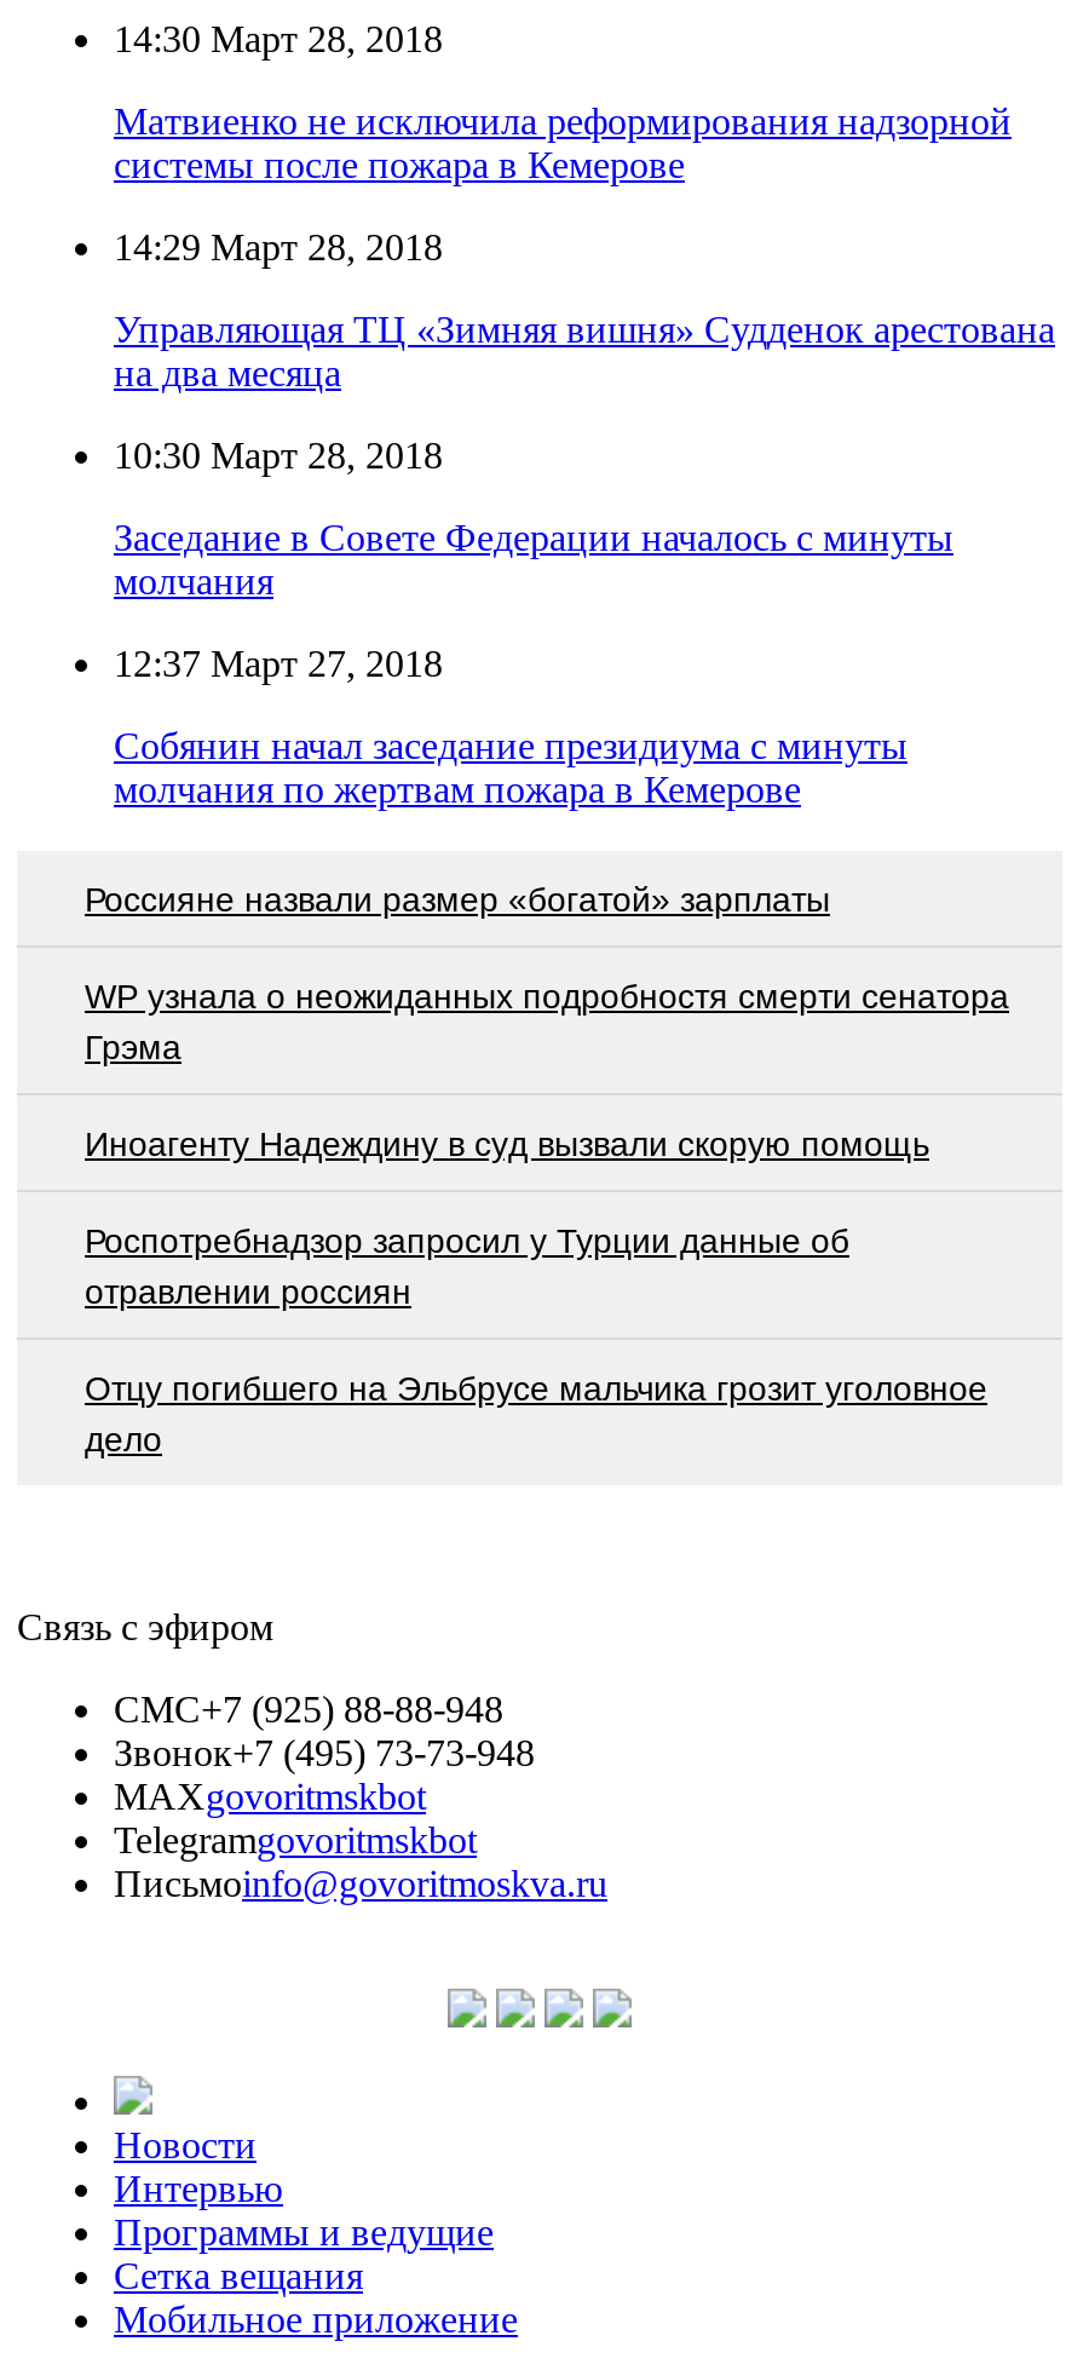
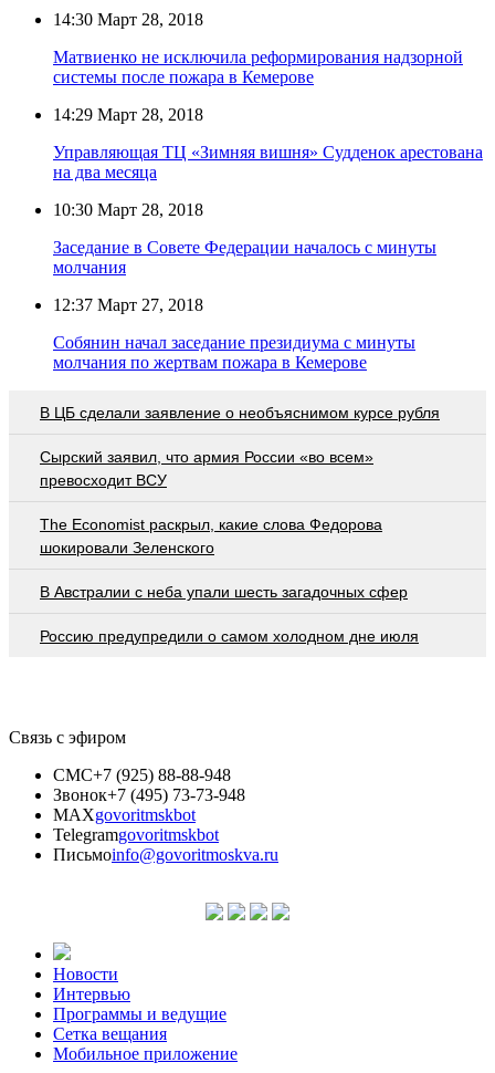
- Россияне назвали размер «богатой» зарплаты
+ В ЦБ сделали заявление о необъяснимом курсе рубля

- WP узнала о неожиданных подробностя смерти сенатора
- Грэма
+ Сырский заявил, что армия России «во всем»
+ превосходит ВСУ

- Иноагенту Надеждину в суд вызвали скорую помощь
+ The Economist раскрыл, какие слова Федорова
+ шокировали Зеленского

- Роспотребнадзор запросил у Турции данные об
- отравлении россиян
+ В Австралии с неба упали шесть загадочных сфер

- Отцу погибшего на Эльбрусе мальчика грозит уголовное
- дело
+ Россию предупредили о самом холодном дне июля
